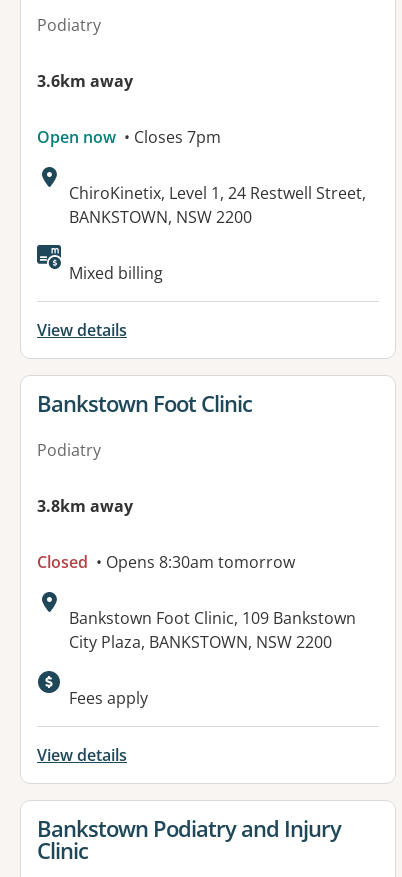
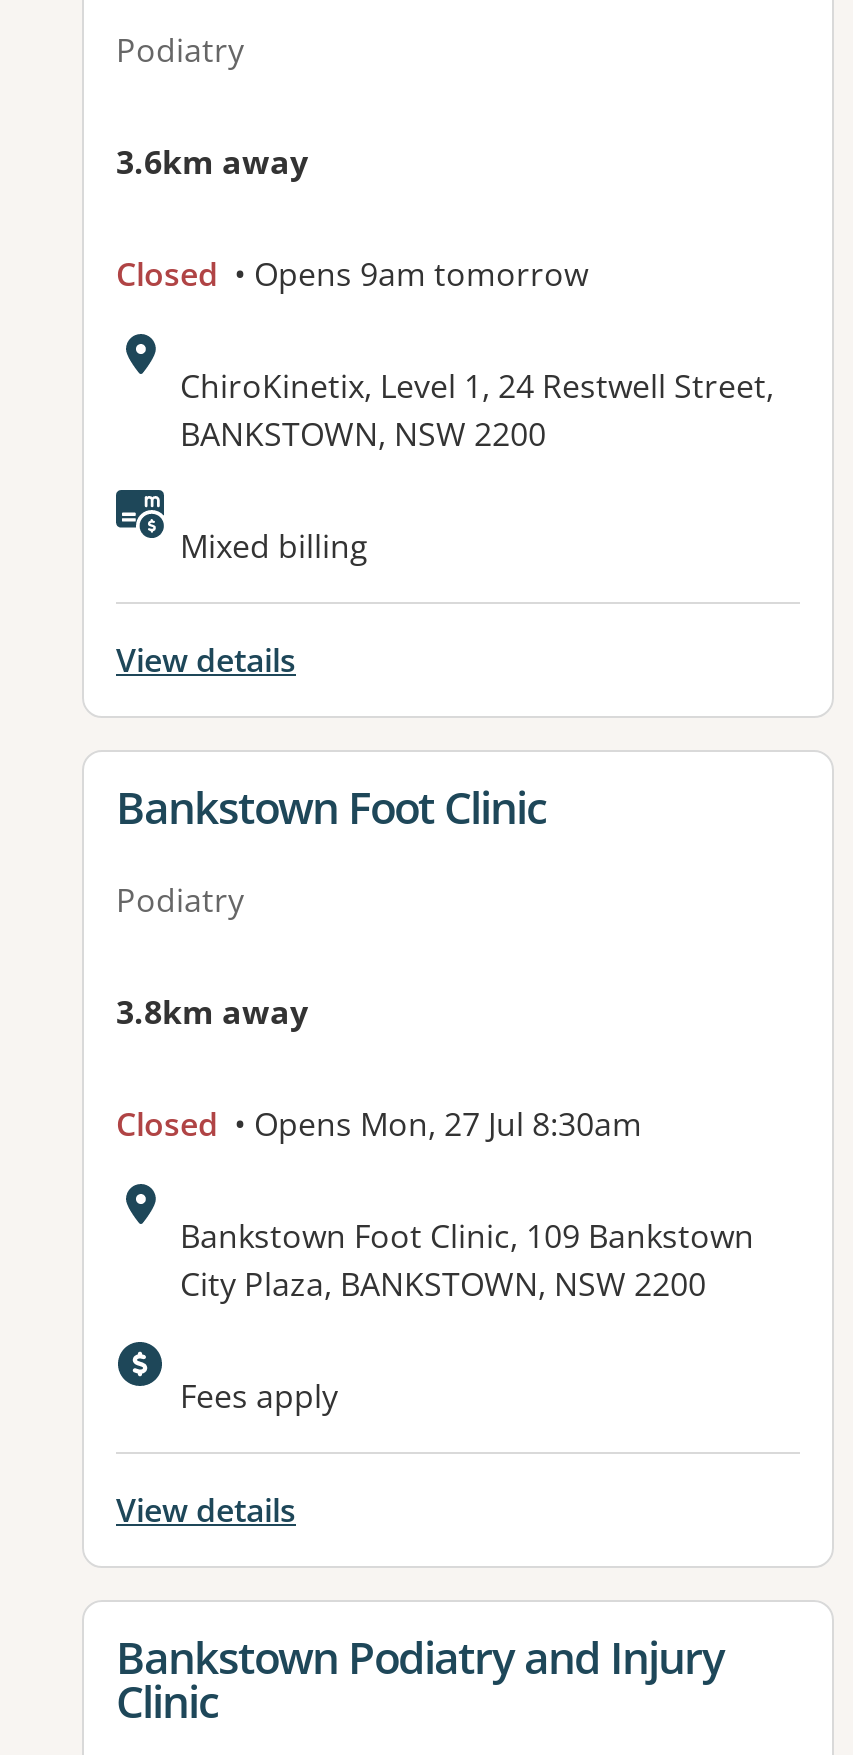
- Open now • Closes 7pm
+ Closed • Opens 9am tomorrow

- Closed • Opens 8:30am tomorrow
+ Closed • Opens Mon, 27 Jul 8:30am
